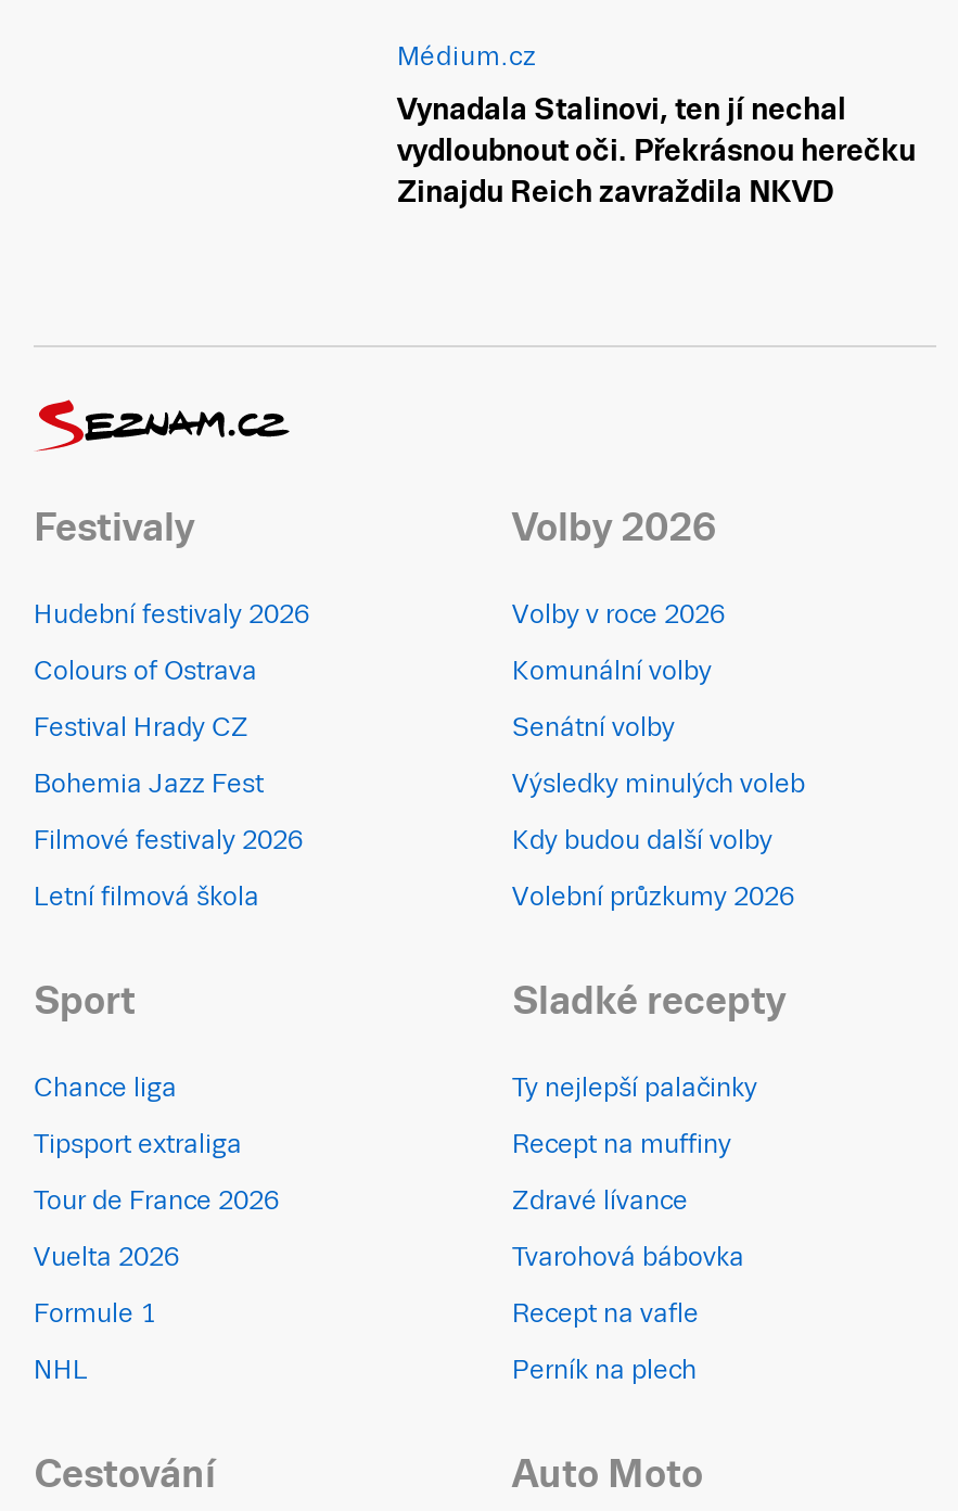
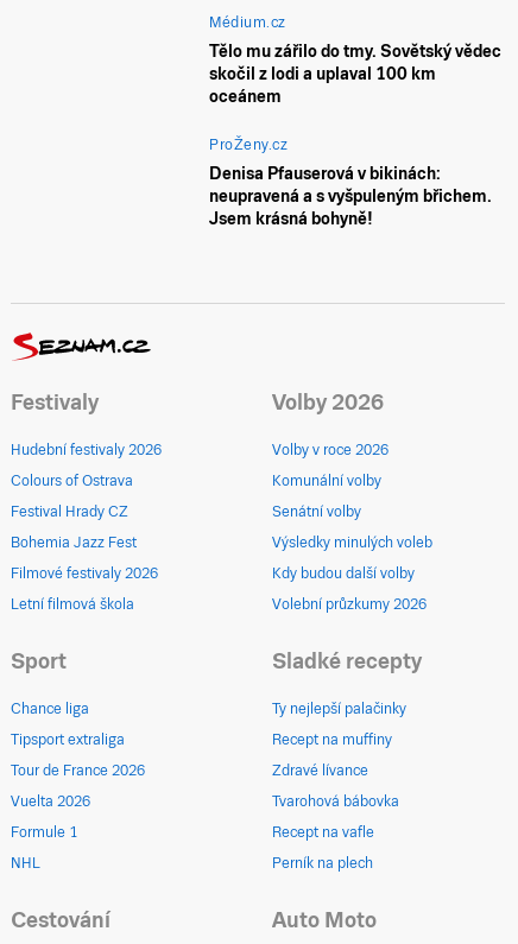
- Vynadala Stalinovi, ten jí nechal
- vydloubnout oči. Překrásnou herečku
- Zinajdu Reich zavraždila NKVD
+ Tělo mu zářilo do tmy. Sovětský vědec
+ skočil z lodi a uplaval 100 km
+ oceánem
+ ProŽeny.cz
+ Denisa Pfauserová v bikinách:
+ neupravená a s vyšpuleným břichem.
+ Jsem krásná bohyně!
